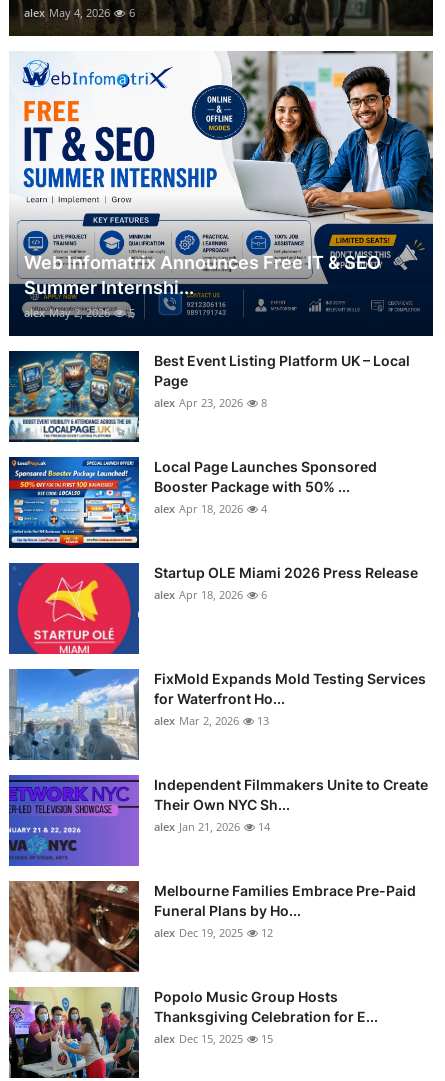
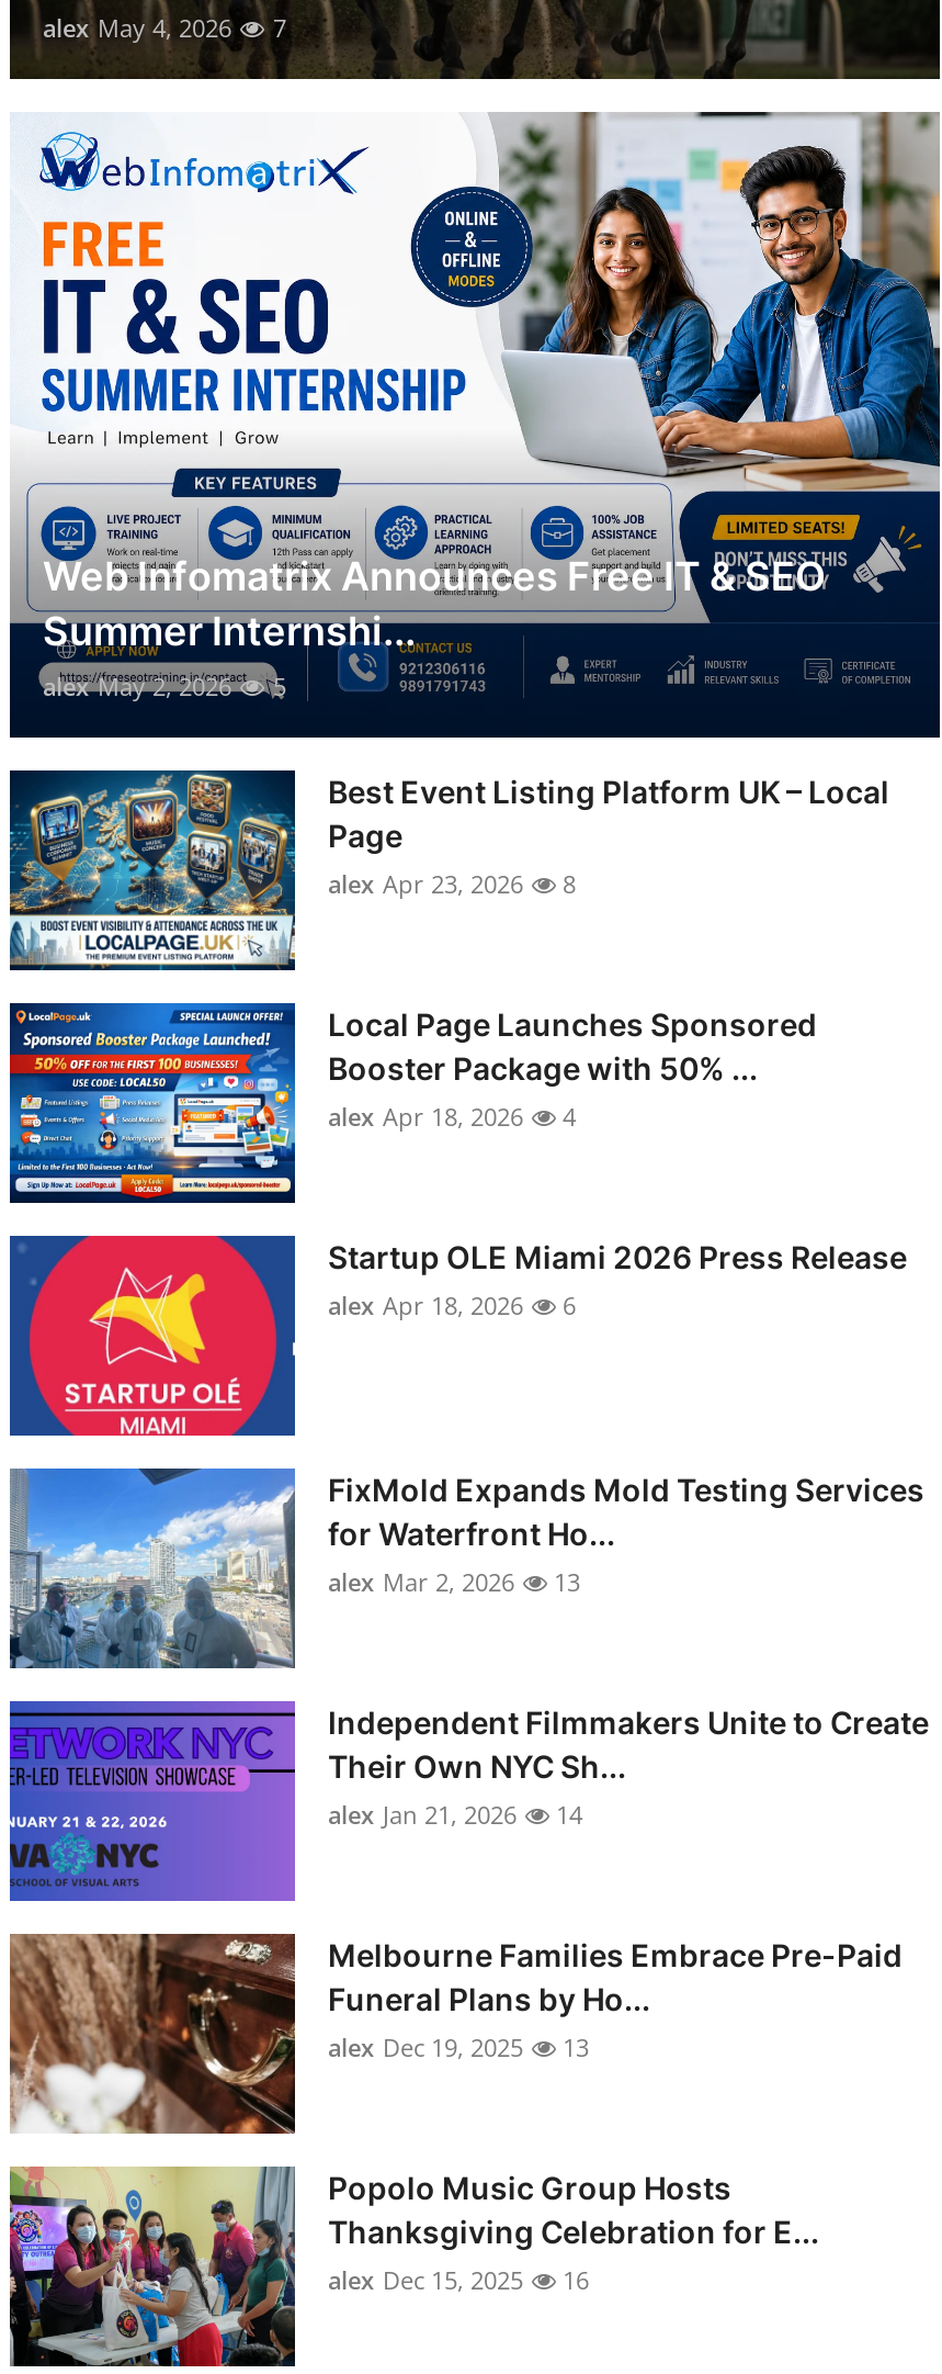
- alex May 4, 2026 6
+ alex May 4, 2026 7

- alex Dec 19, 2025 12
+ alex Dec 19, 2025 13

- alex Dec 15, 2025 15
+ alex Dec 15, 2025 16
